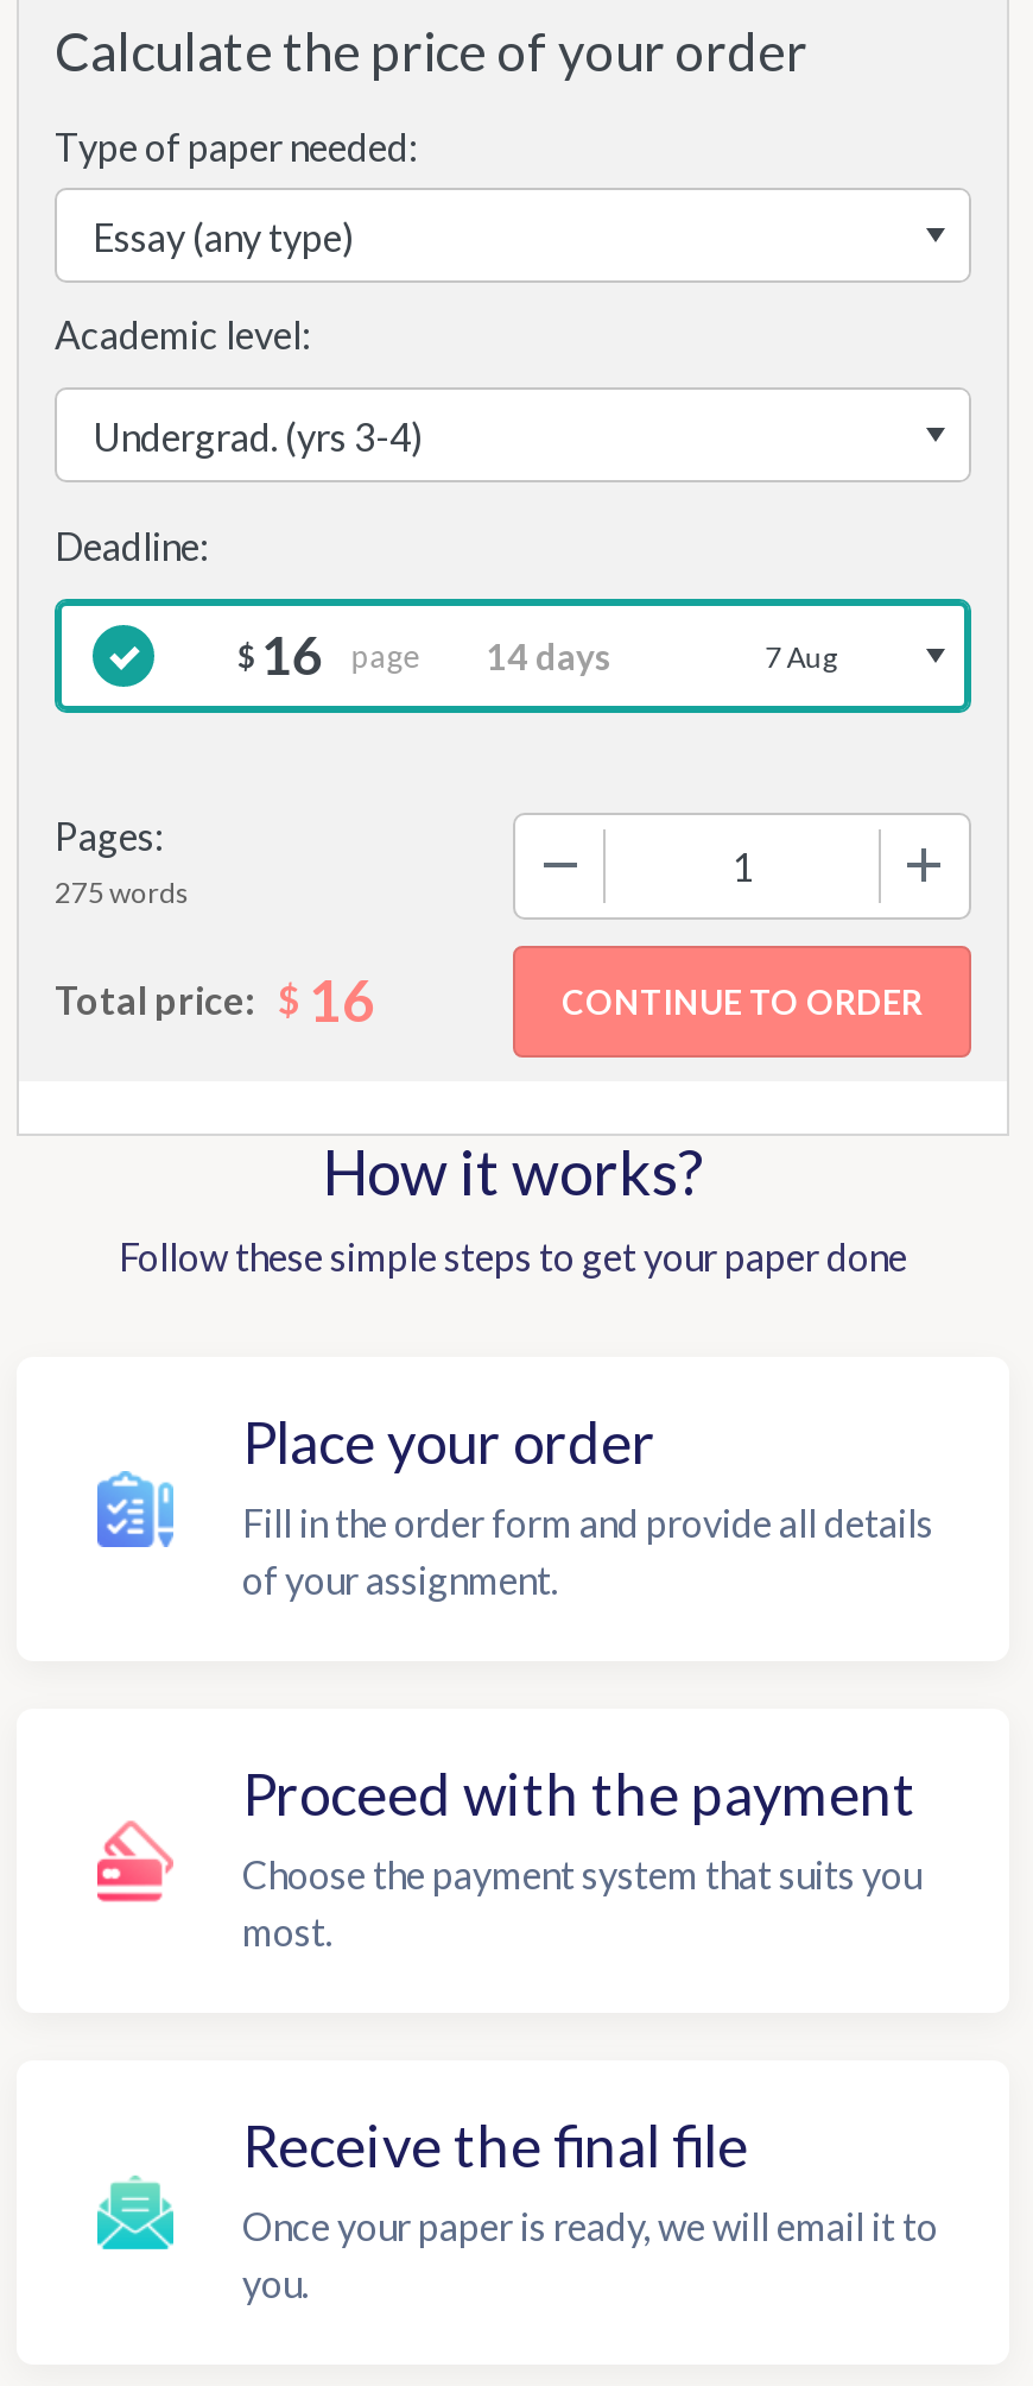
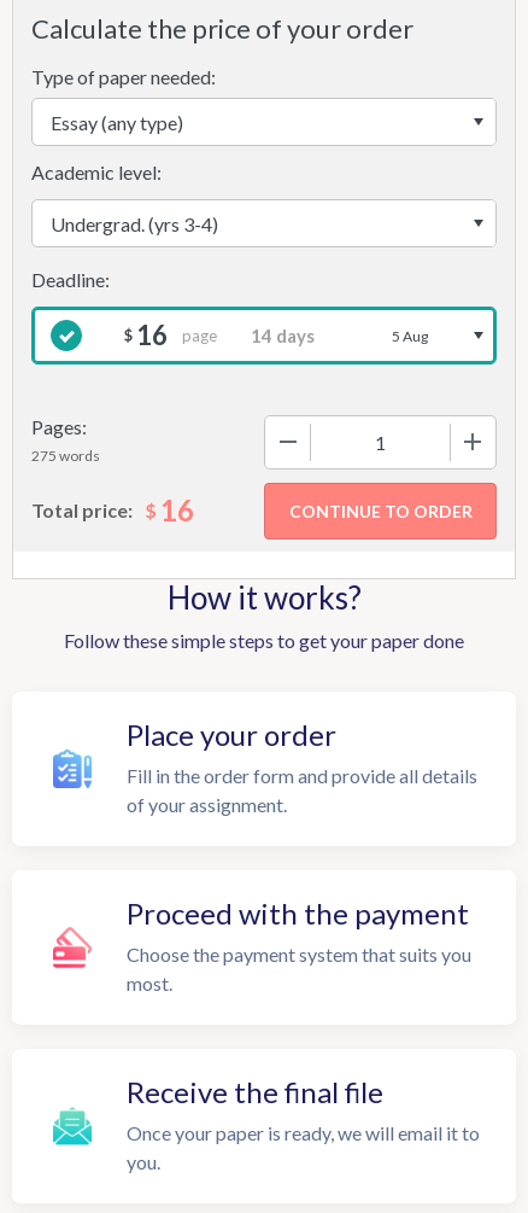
- 7 Aug
+ 5 Aug
